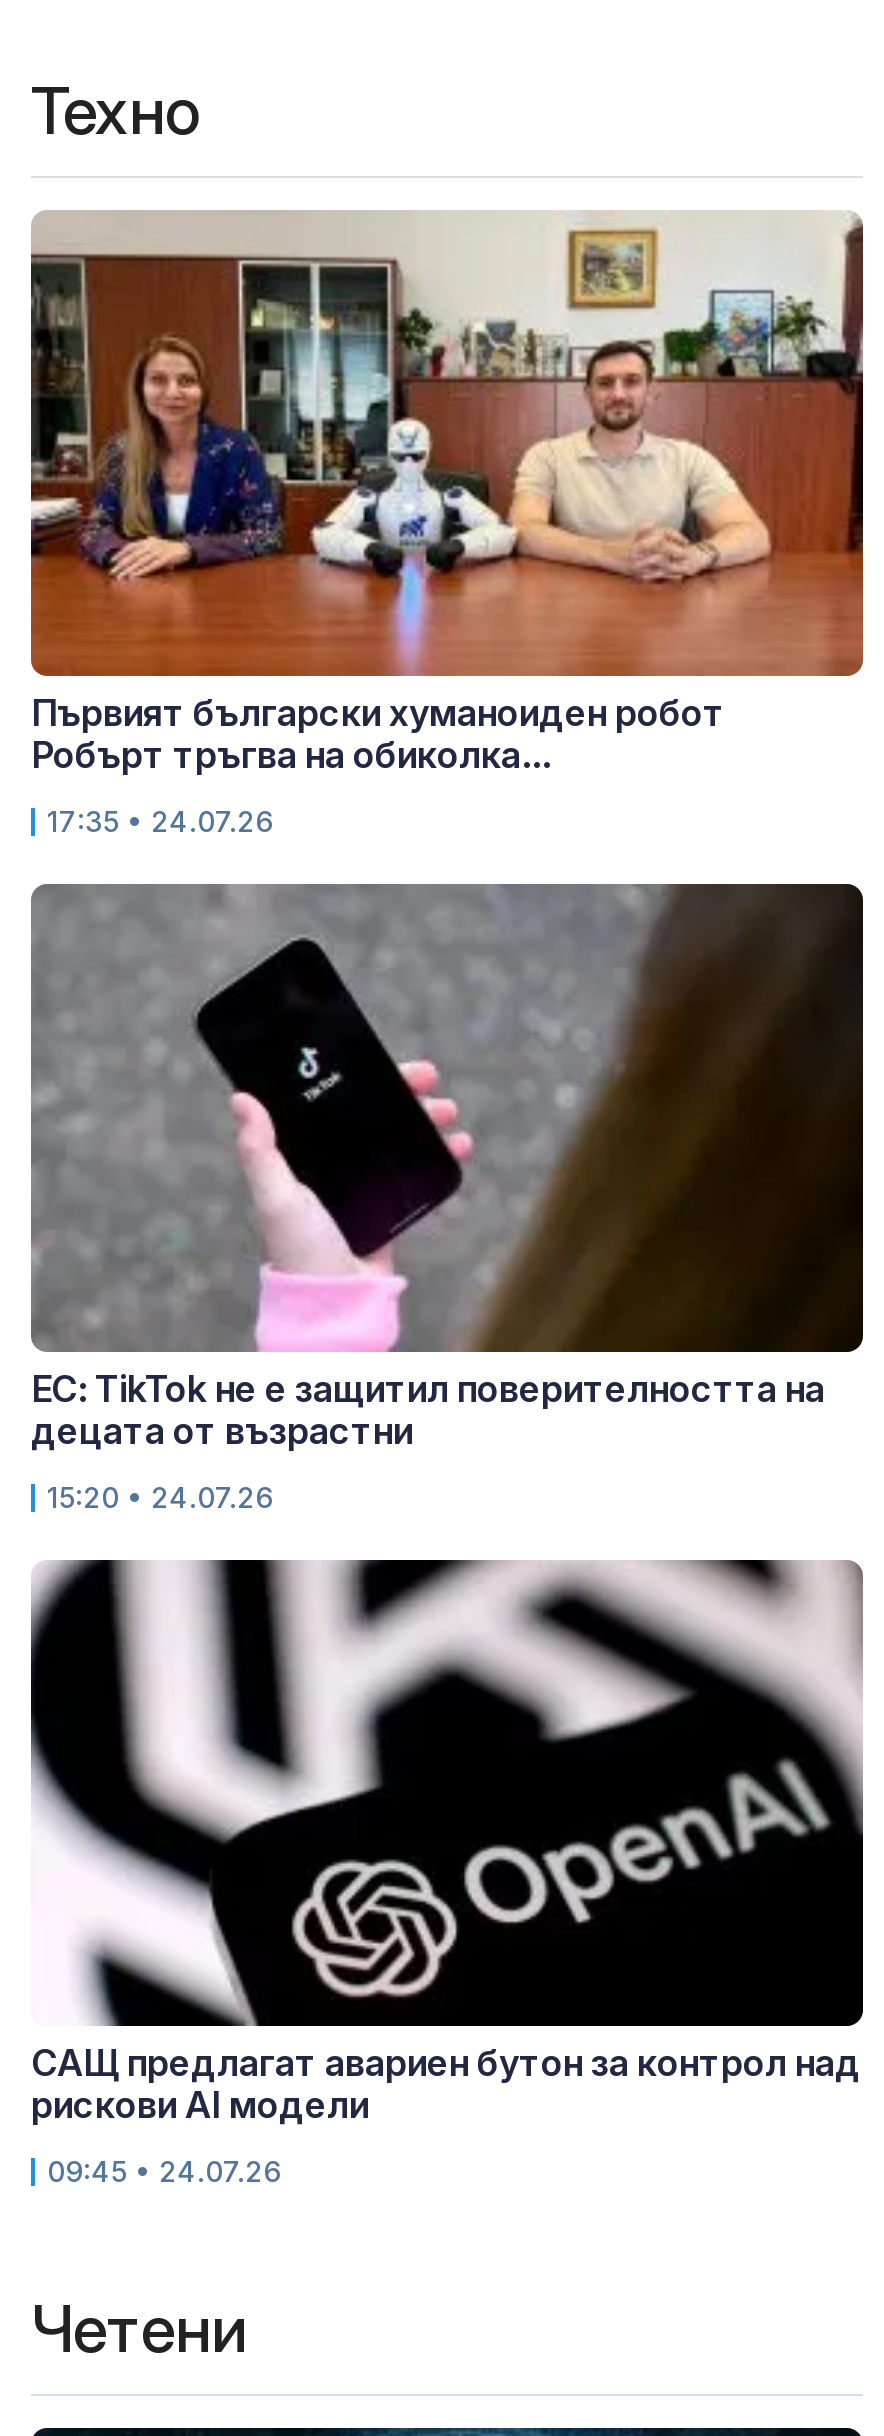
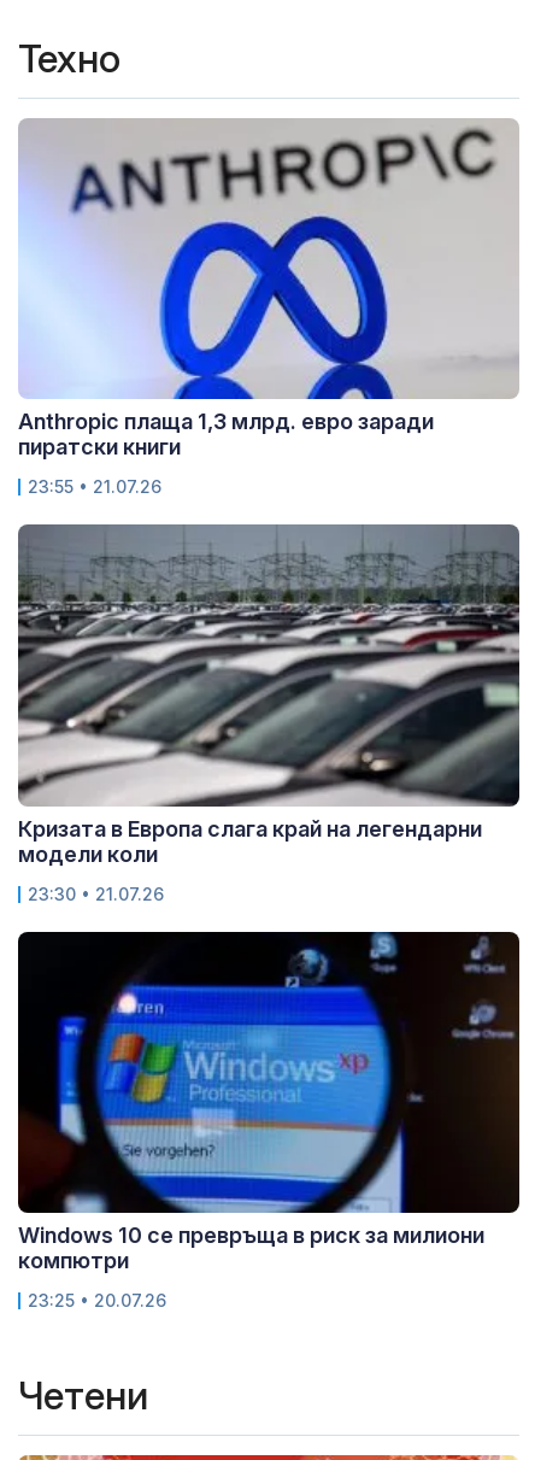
- [image]
- Първият български хуманоиден робот
- Робърт тръгва на обиколка...
+ [image]
+ Anthropic плаща 1,3 млрд. евро заради
+ пиратски книги

- 17:35 • 24.07.26
+ 23:55 • 21.07.26

- [image]
- ЕС: TikTok не е защитил поверителността на
- децата от възрастни
+ [image]
+ Кризата в Европа слага край на легендарни
+ модели коли

- 15:20 • 24.07.26
+ 23:30 • 21.07.26

- [image]
- САЩ предлагат авариен бутон за контрол над
- рискови AI модели
+ [image]
+ Windows 10 се превръща в риск за милиони
+ компютри

- 09:45 • 24.07.26
+ 23:25 • 20.07.26
